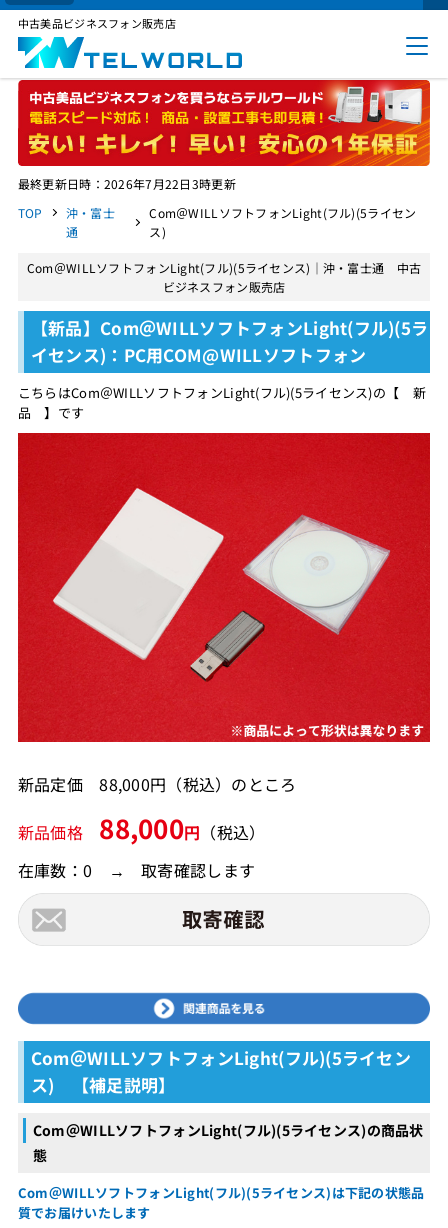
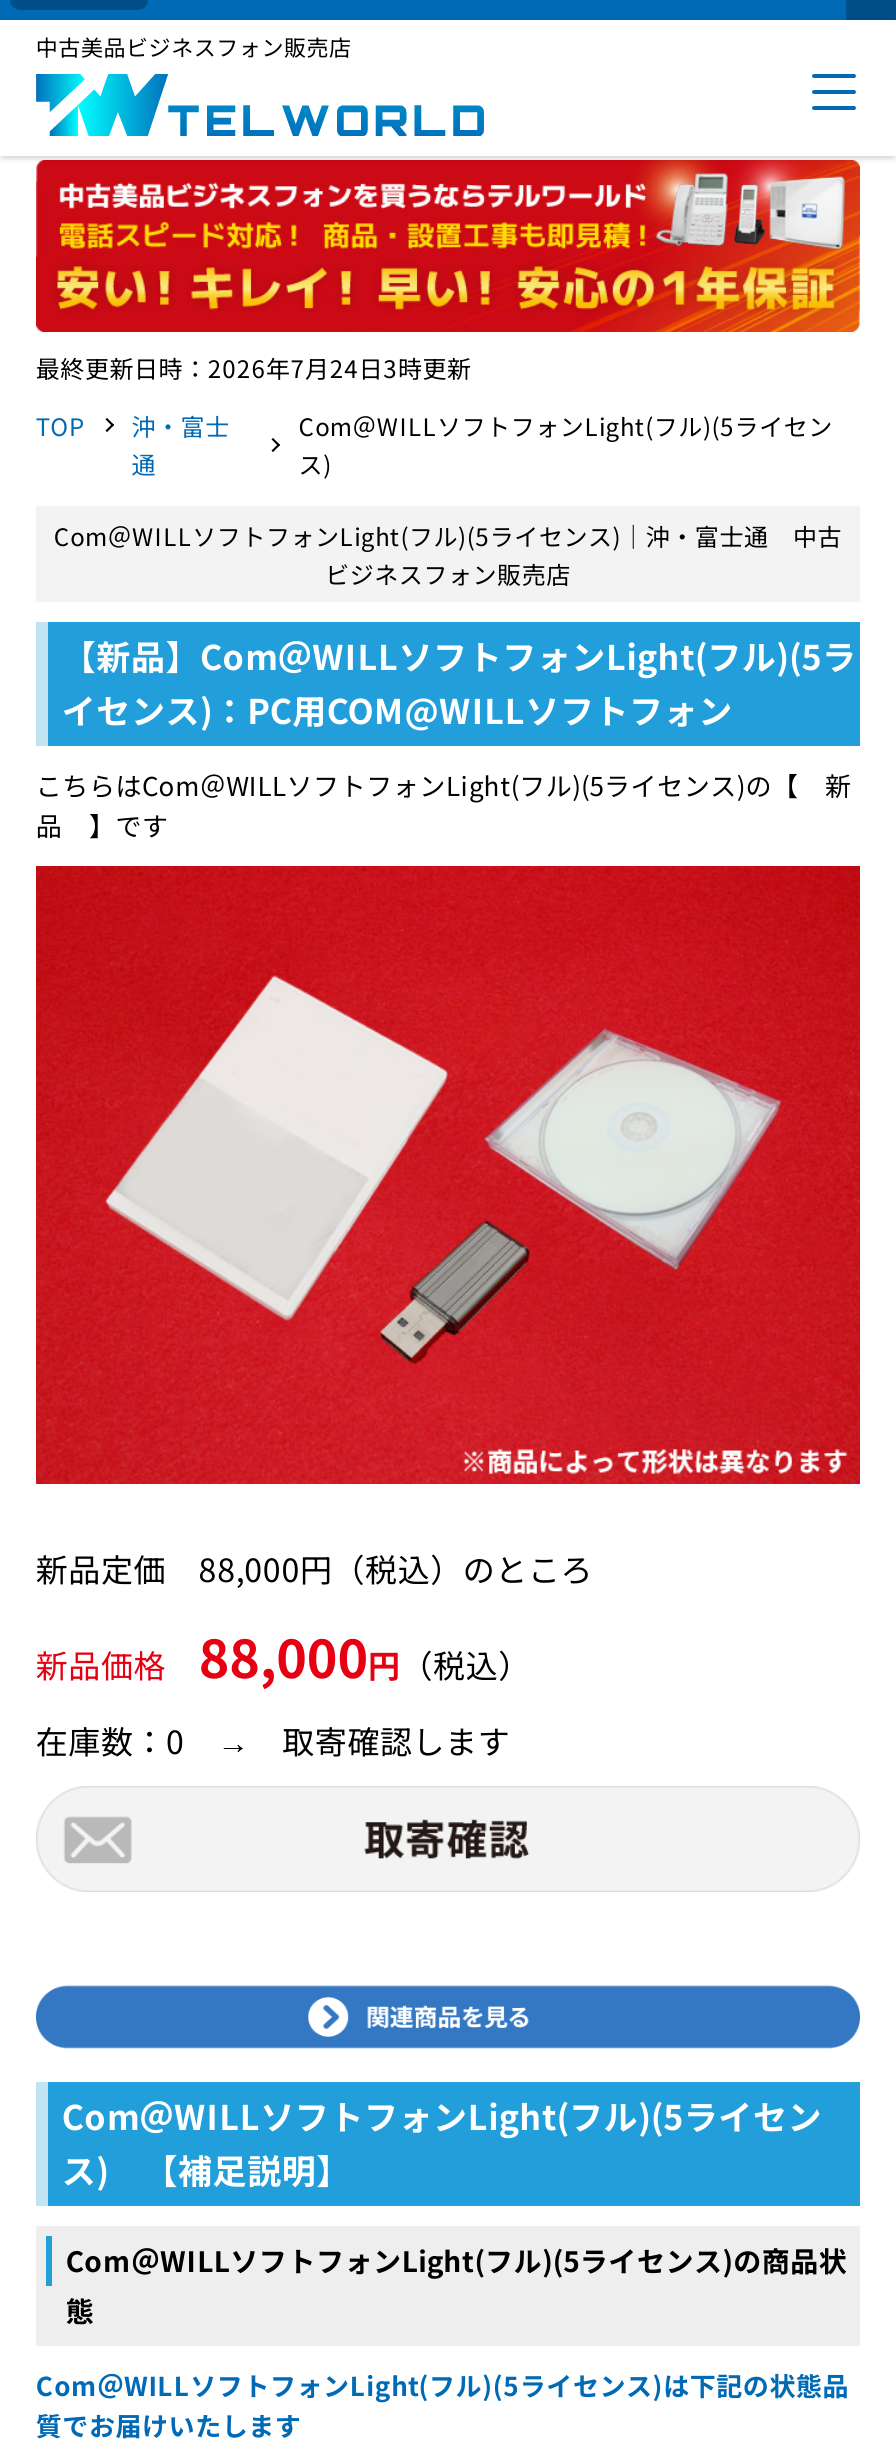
- 最終更新日時：2026年7月22日3時更新
+ 最終更新日時：2026年7月24日3時更新
